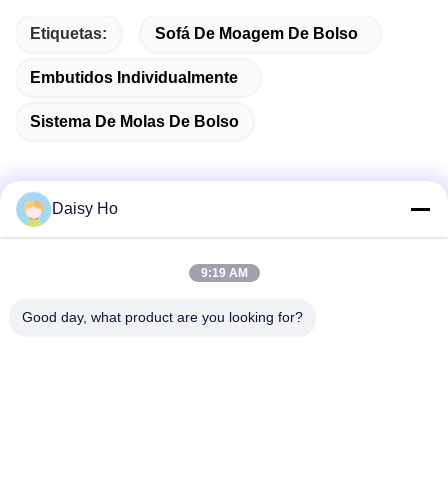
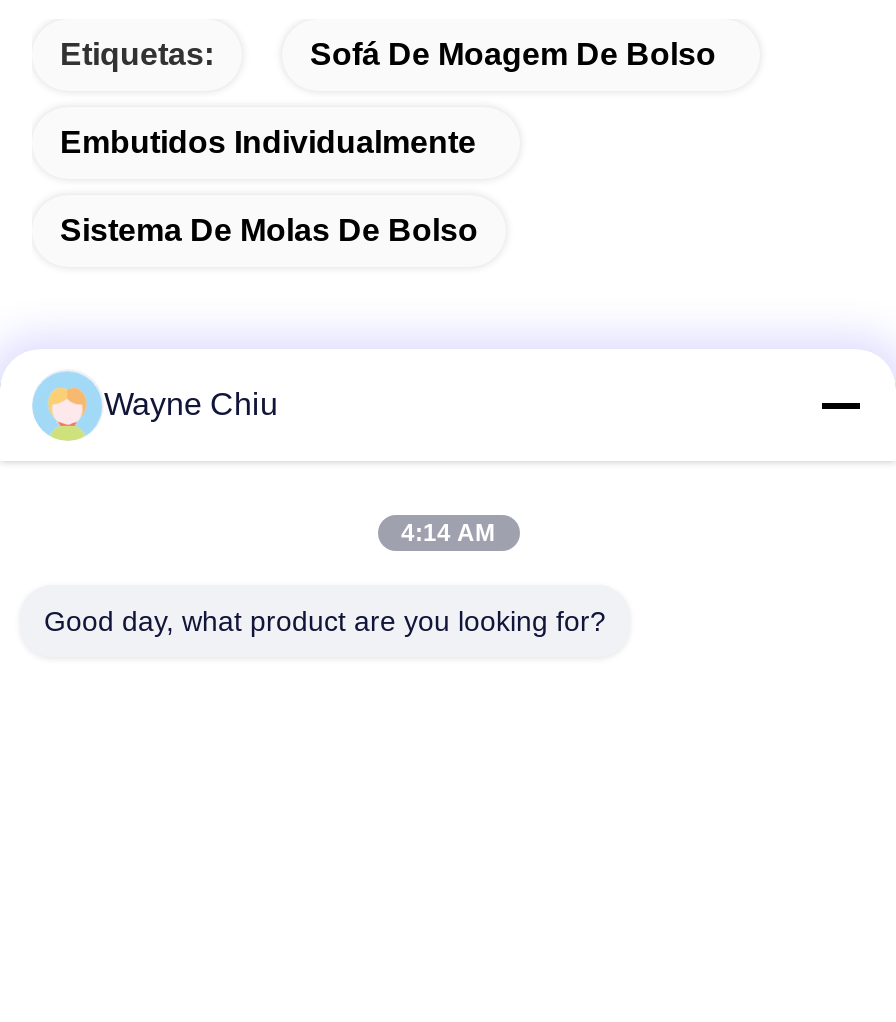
- Daisy Ho
+ Wayne Chiu

- 9:19 AM
+ 4:14 AM
